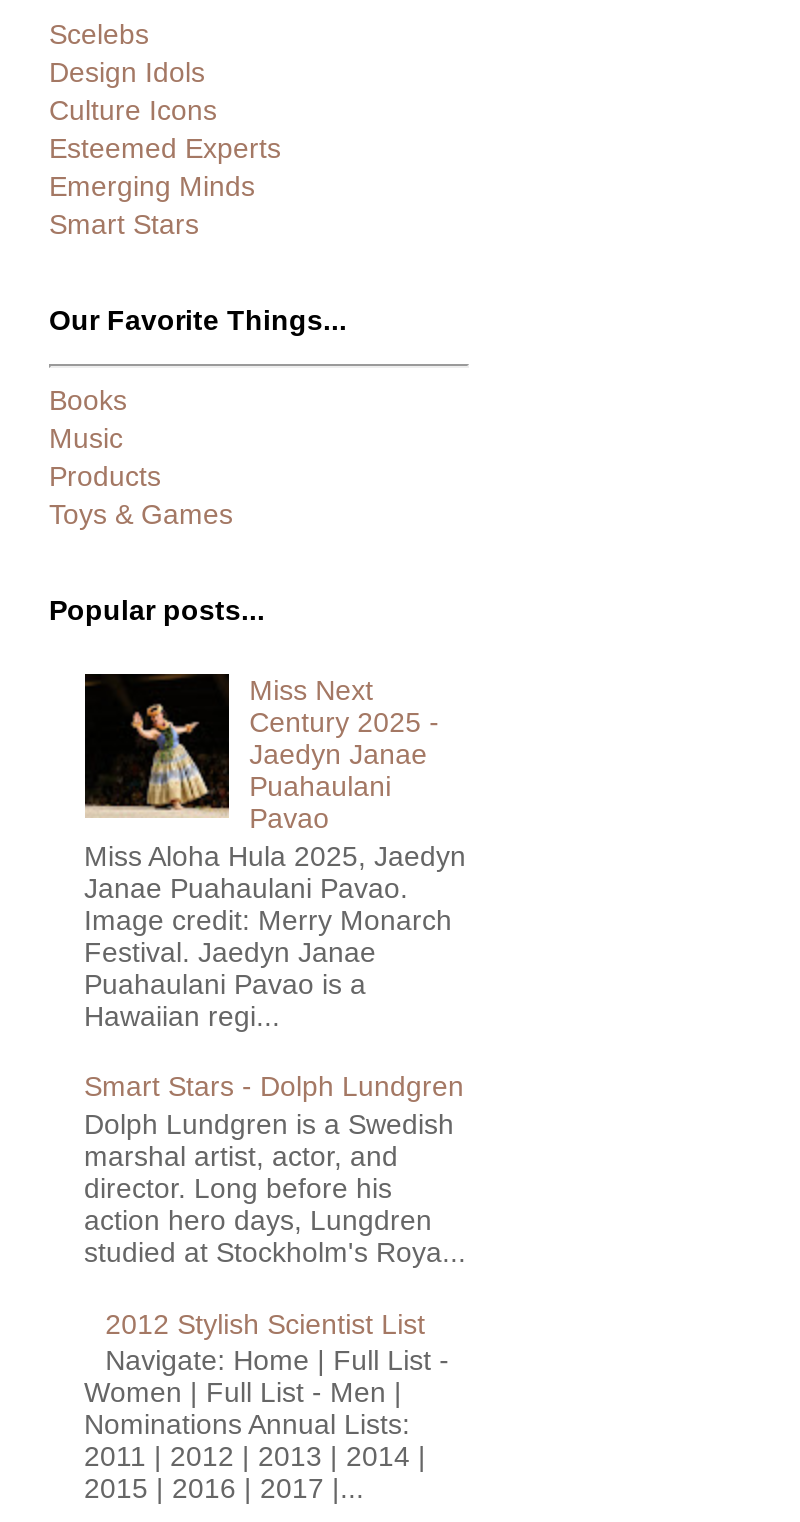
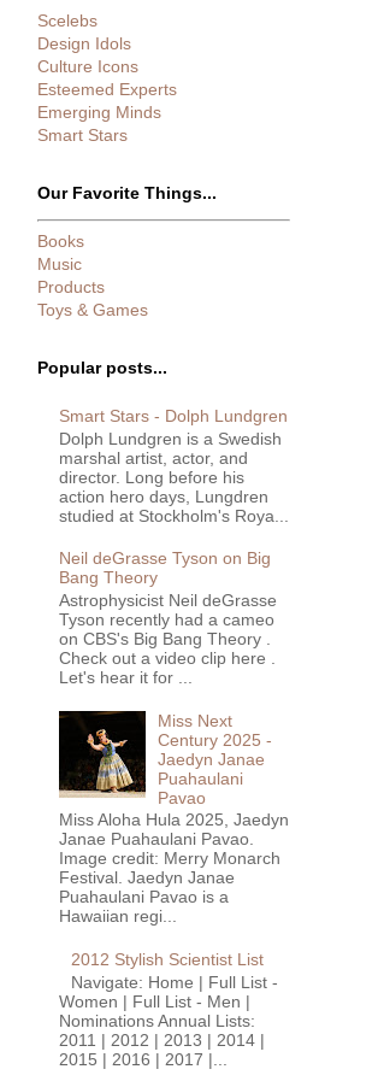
+ Neil deGrasse Tyson on Big
+ Bang Theory
+ Astrophysicist Neil deGrasse
+ Tyson recently had a cameo
+ on CBS's Big Bang Theory .
+ Check out a video clip here .
+ Let's hear it for ...

moved down: [image] | Miss Next | Century 2025 - | ... | Puahaulani Pavao is a | Hawaiian regi...

moved up: Smart Stars - Dolph Lundgren | Dolph Lundgren is a Swedish | marshal artist, actor, and | director. Long before his | action hero days, Lungdren | studied at Stockholm's Roya...
